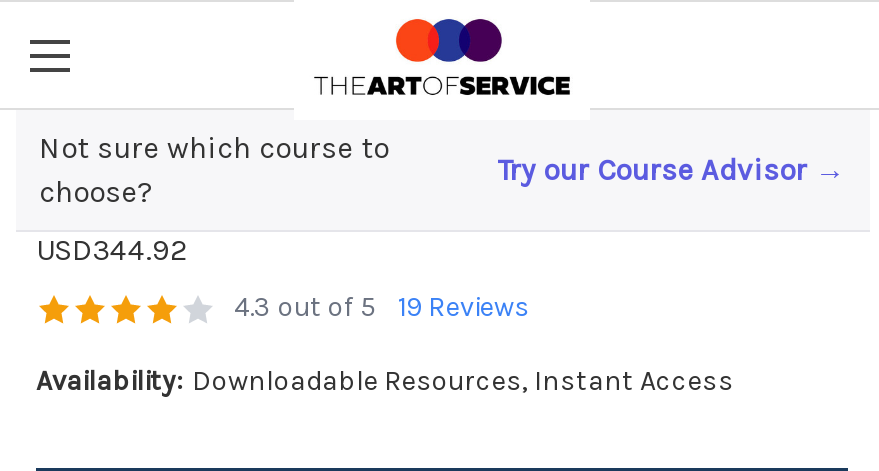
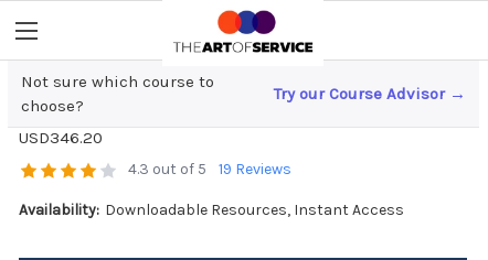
- USD344.92
+ USD346.20
